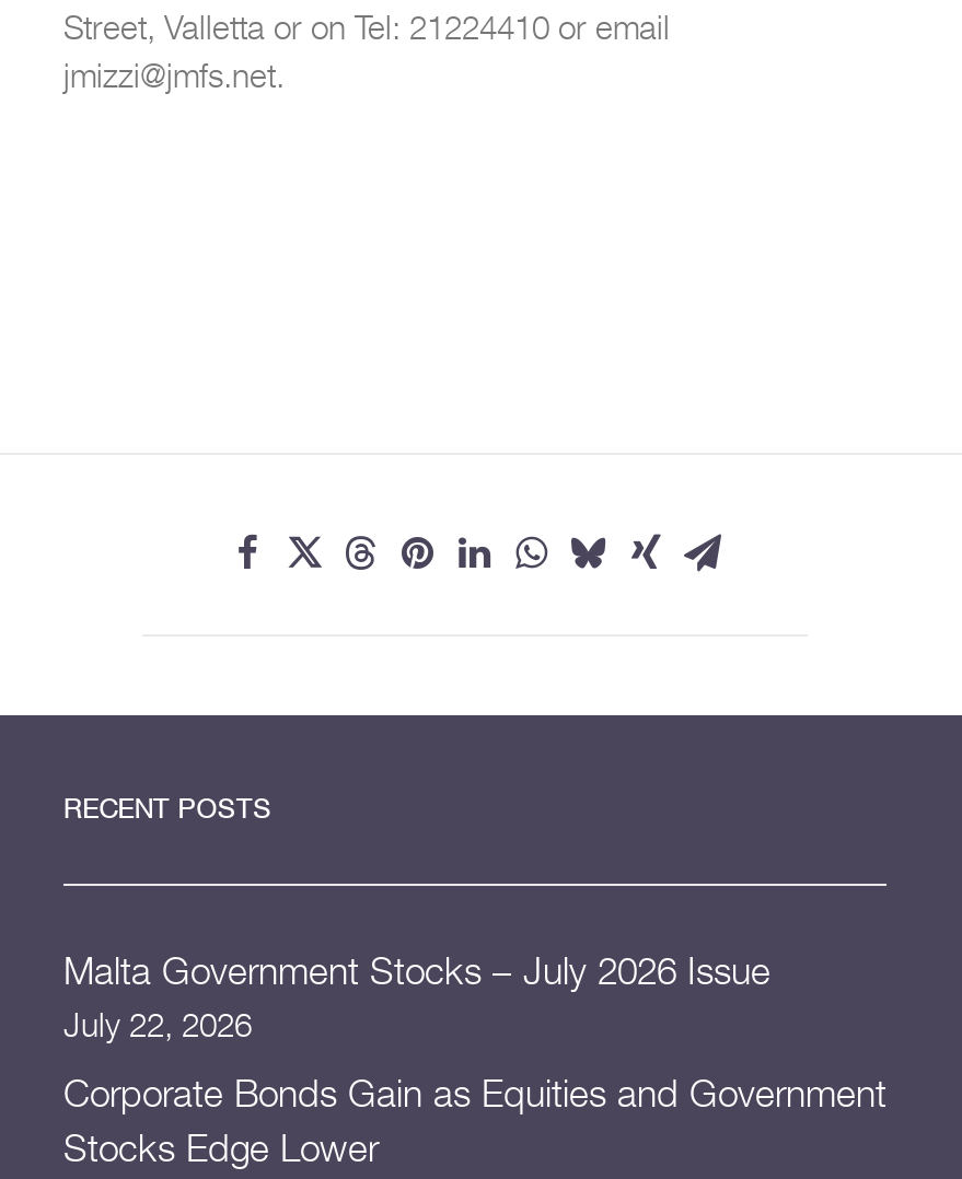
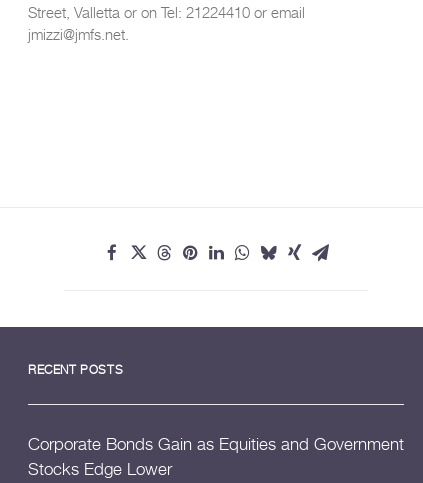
- Malta Government Stocks – July 2026 Issue
- July 22, 2026
